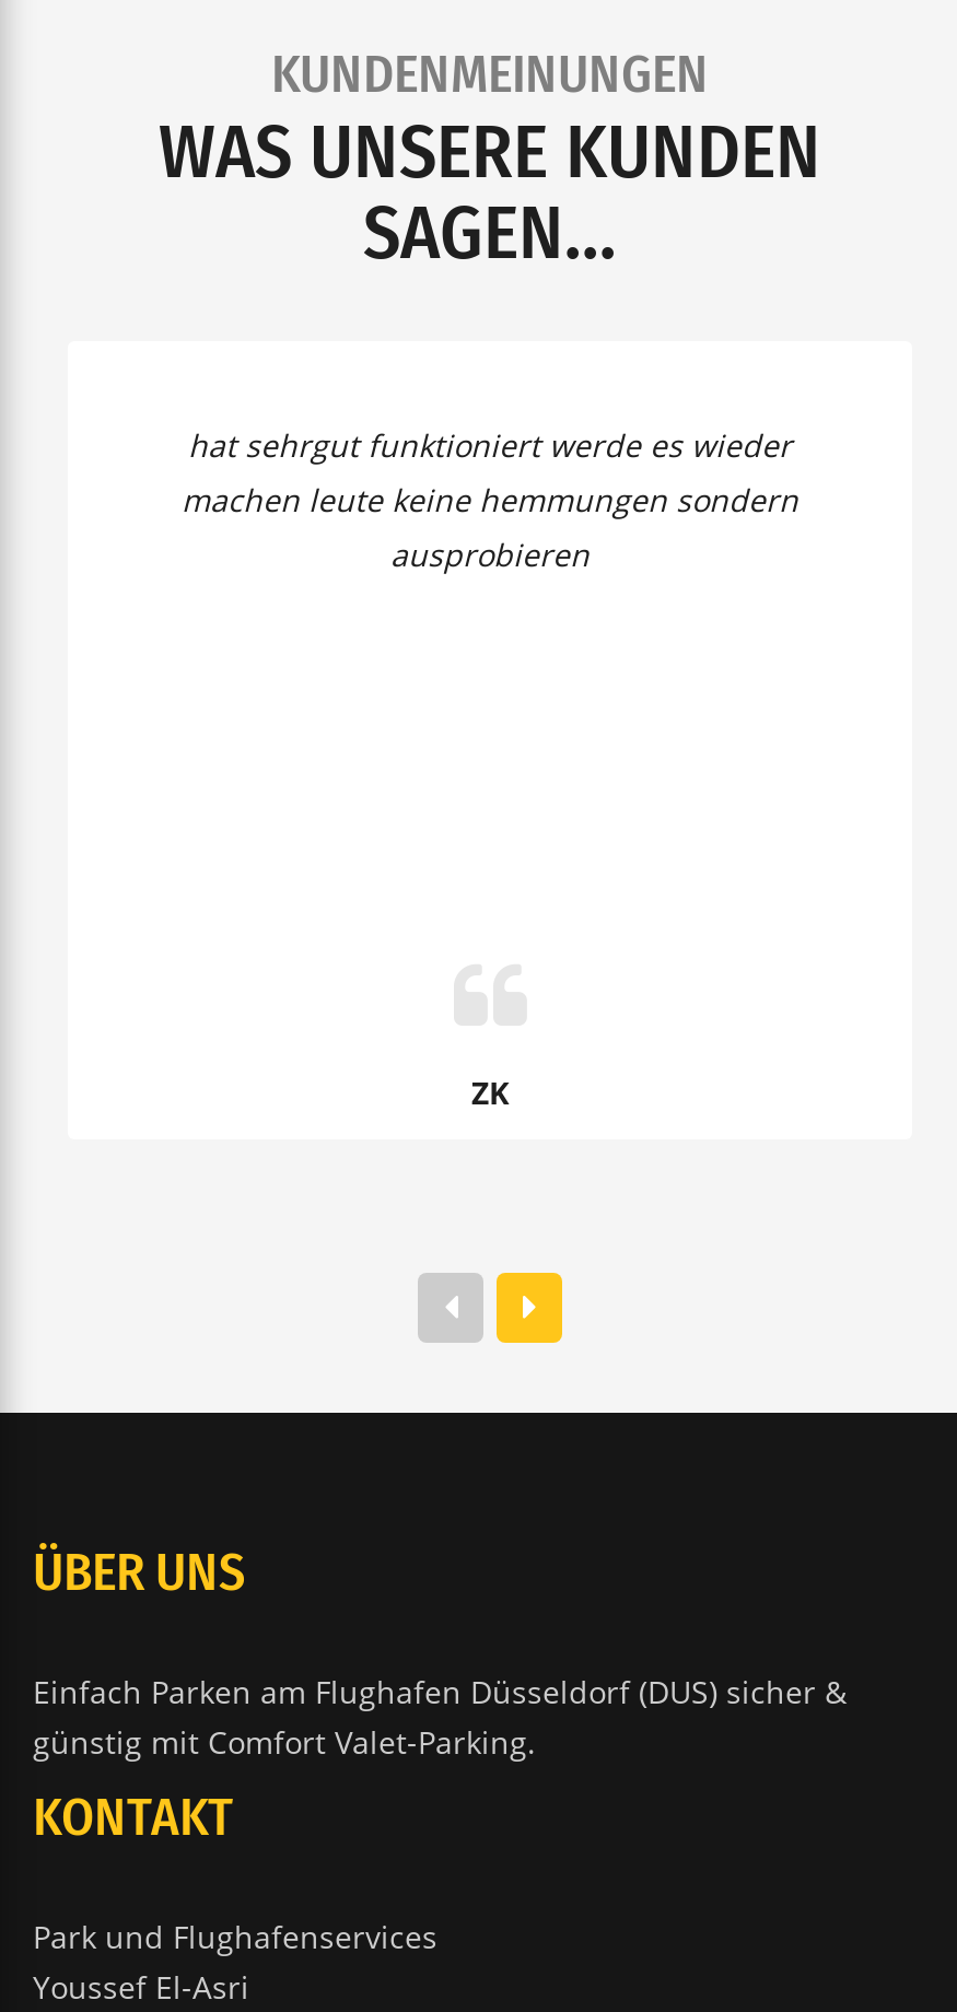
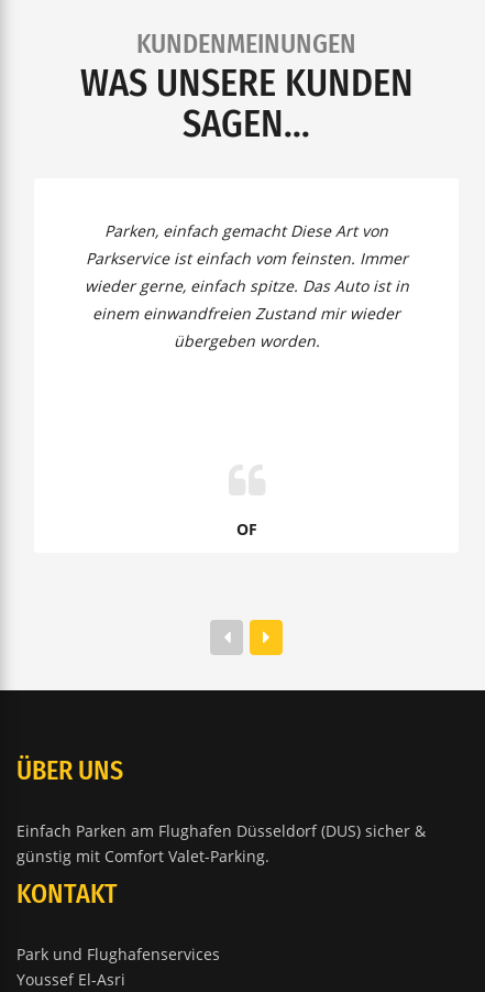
- hat sehrgut funktioniert werde es wieder
- machen leute keine hemmungen sondern
- ausprobieren
+ Parken, einfach gemacht Diese Art von
+ Parkservice ist einfach vom feinsten. Immer
+ wieder gerne, einfach spitze. Das Auto ist in
+ einem einwandfreien Zustand mir wieder
+ übergeben worden.

- ZK
+ OF
